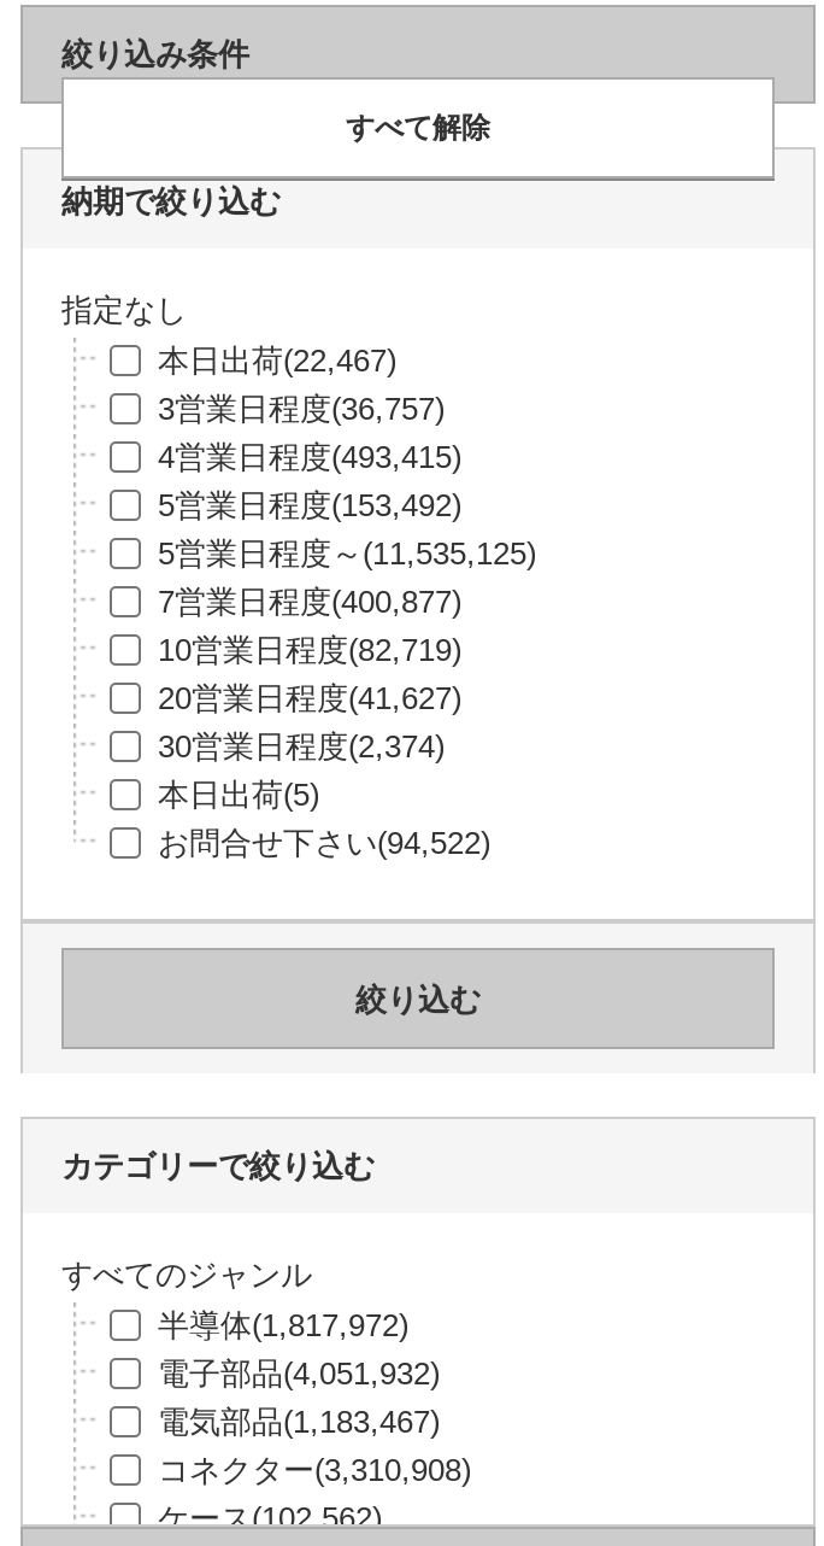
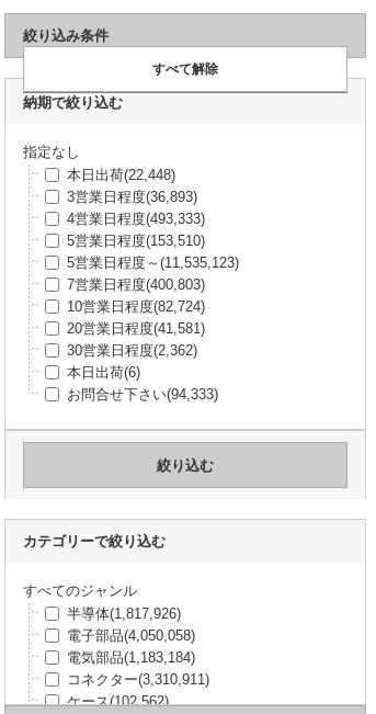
- 本日出荷(22,467)
+ 本日出荷(22,448)

- 3営業日程度(36,757)
+ 3営業日程度(36,893)

- 4営業日程度(493,415)
+ 4営業日程度(493,333)

- 5営業日程度(153,492)
+ 5営業日程度(153,510)

- 5営業日程度～(11,535,125)
+ 5営業日程度～(11,535,123)

- 7営業日程度(400,877)
+ 7営業日程度(400,803)

- 10営業日程度(82,719)
+ 10営業日程度(82,724)

- 20営業日程度(41,627)
+ 20営業日程度(41,581)

- 30営業日程度(2,374)
+ 30営業日程度(2,362)

- 本日出荷(5)
+ 本日出荷(6)

- お問合せ下さい(94,522)
+ お問合せ下さい(94,333)

- 半導体(1,817,972)
+ 半導体(1,817,926)

- 電子部品(4,051,932)
+ 電子部品(4,050,058)

- 電気部品(1,183,467)
+ 電気部品(1,183,184)

- コネクター(3,310,908)
+ コネクター(3,310,911)
